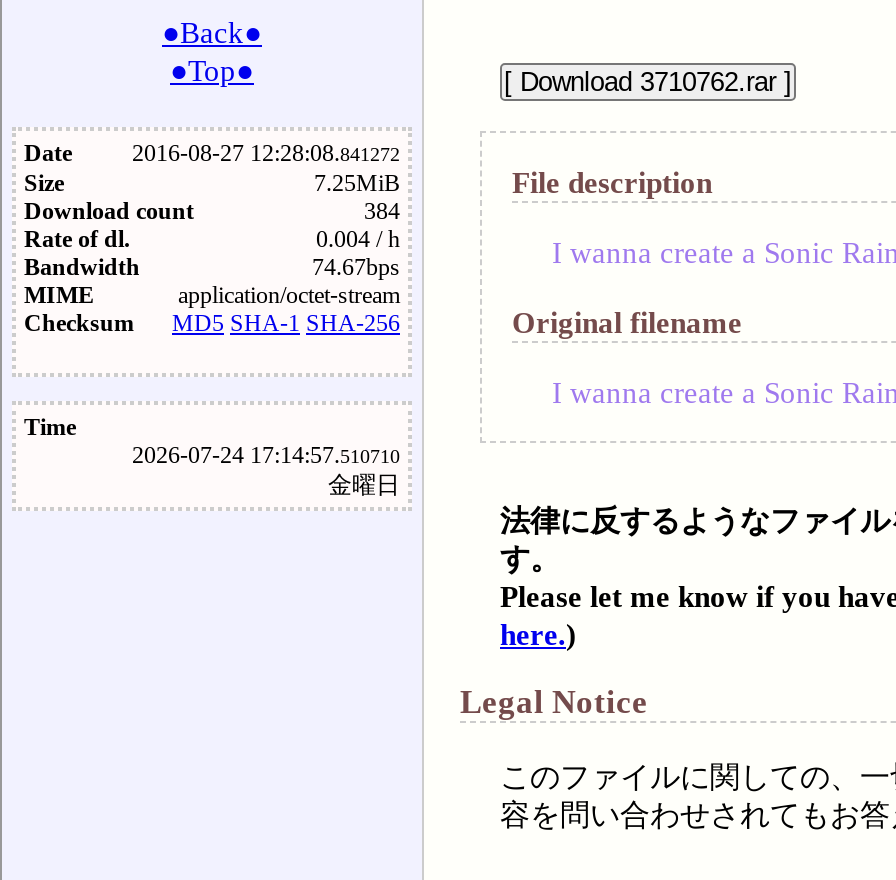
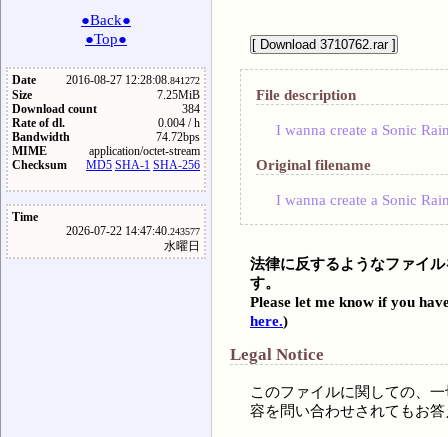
- 74.67bps
+ 74.72bps

- 2026-07-24 17:14:57.510710
+ 2026-07-22 14:47:40.243577

- 金曜日
+ 水曜日
